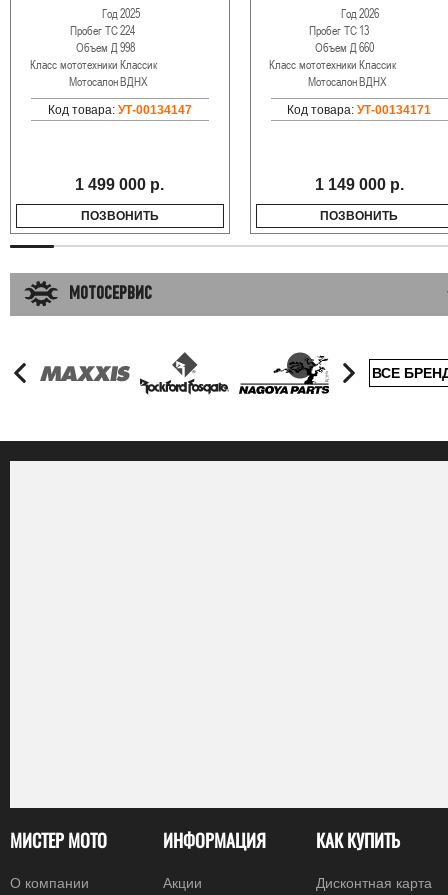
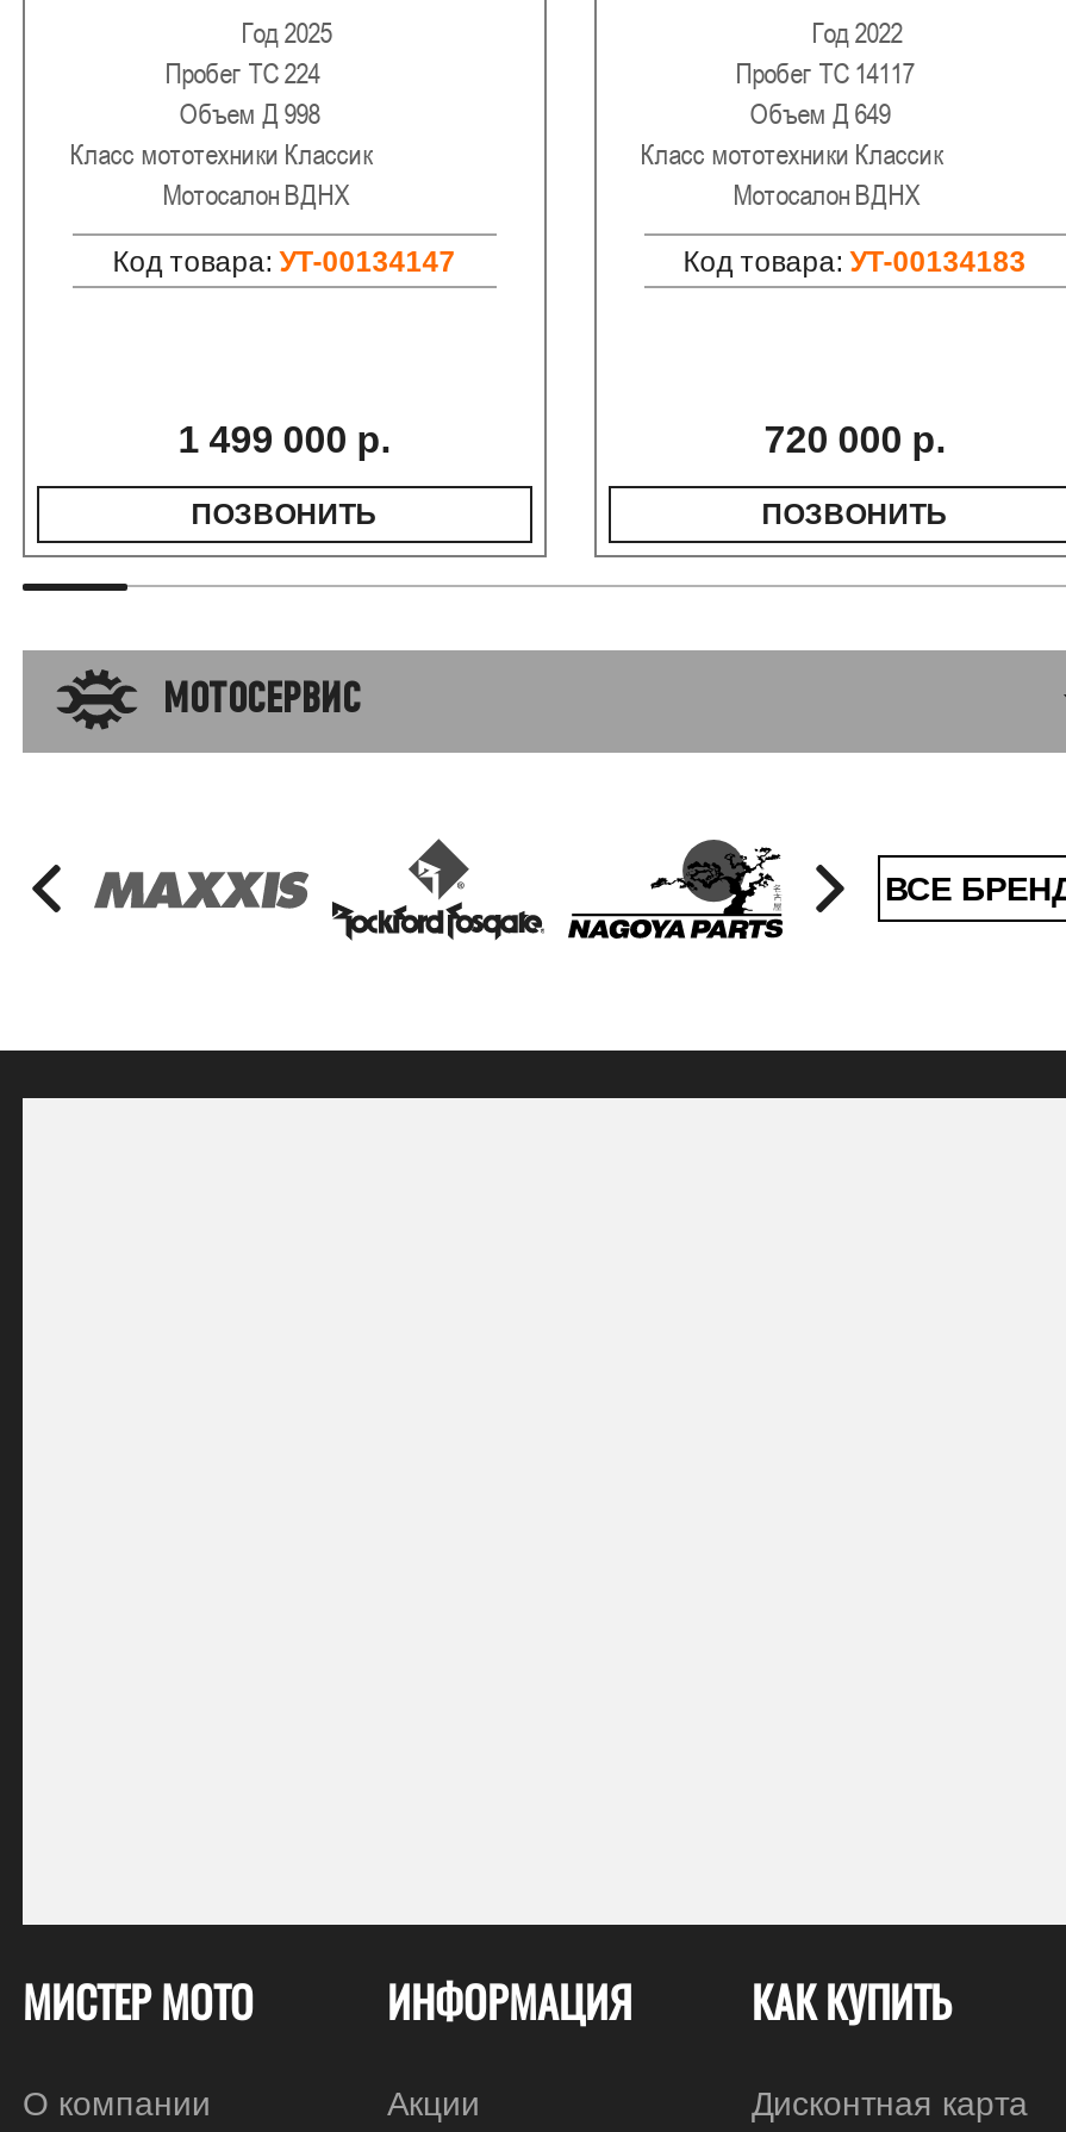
- Год 2026
- Пробег ТС 13
- Объем Д 660
+ Год 2022
+ Пробег ТС 14117
+ Объем Д 649

- Код товара: УТ-00134171
+ Код товара: УТ-00134183

- 1 149 000 р.
+ 720 000 р.
